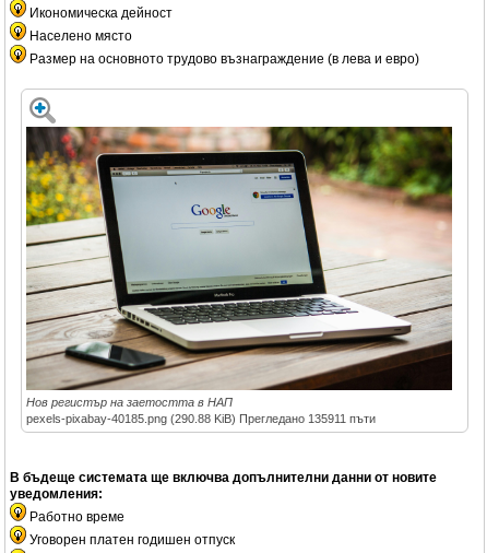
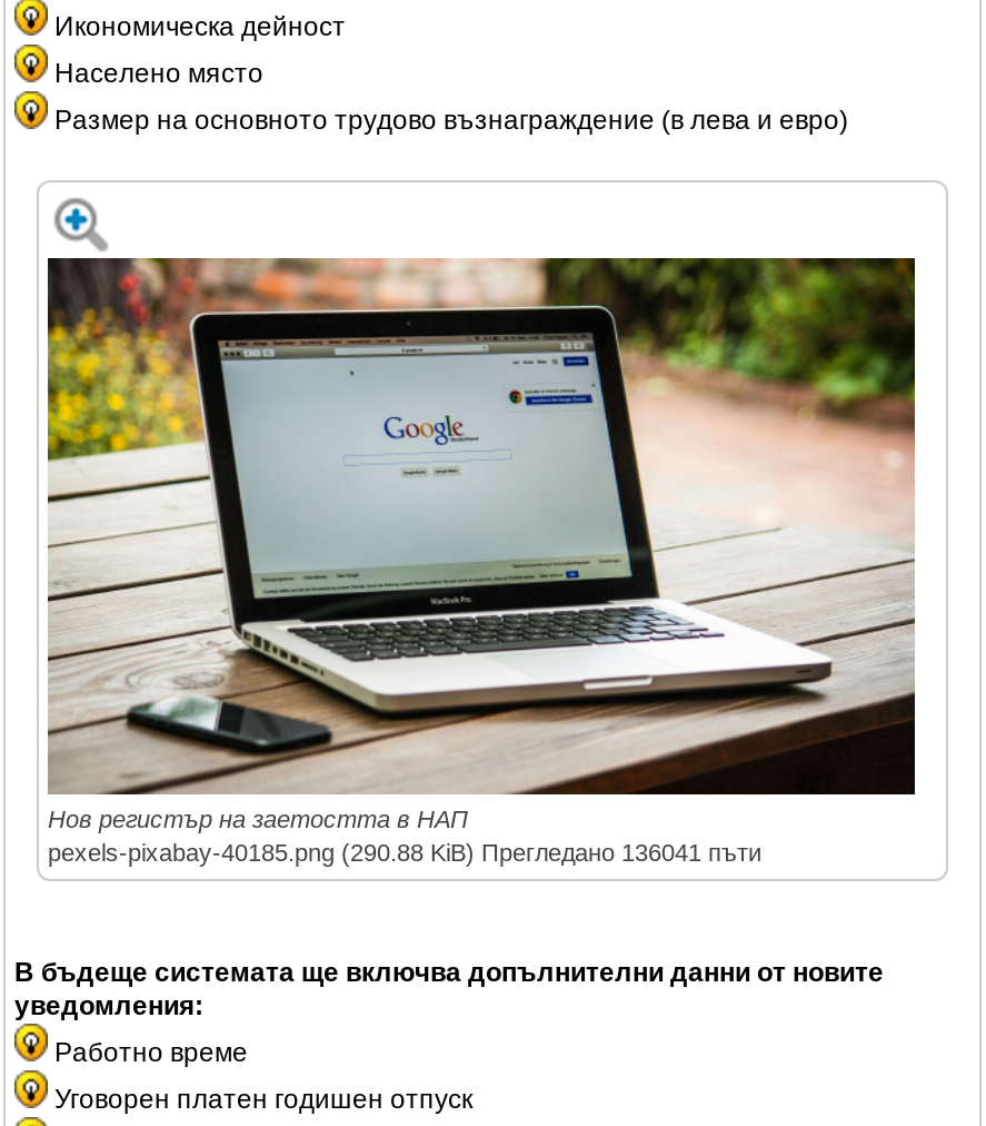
- pexels-pixabay-40185.png (290.88 KiB) Прегледано 135911 пъти
+ pexels-pixabay-40185.png (290.88 KiB) Прегледано 136041 пъти
